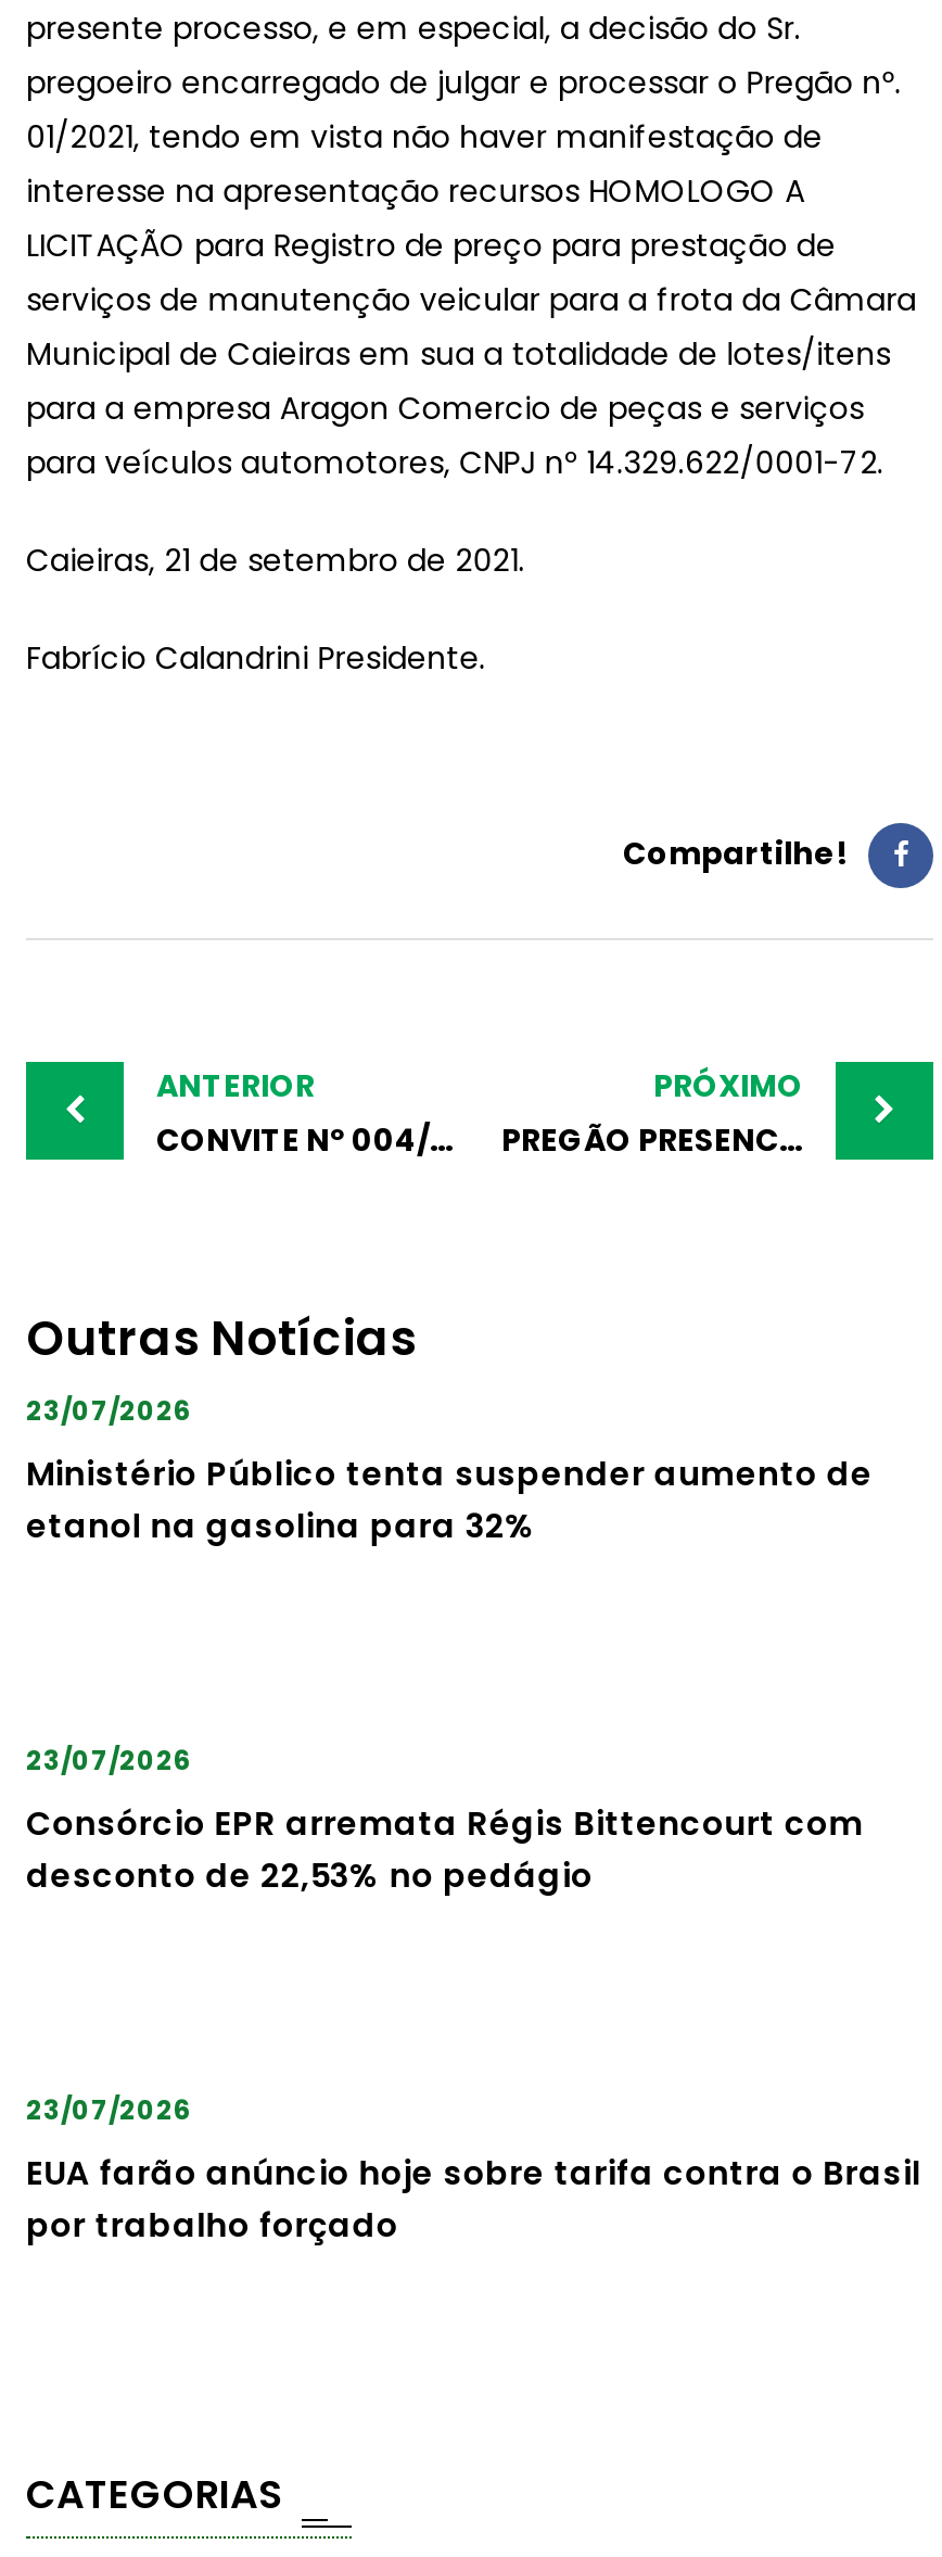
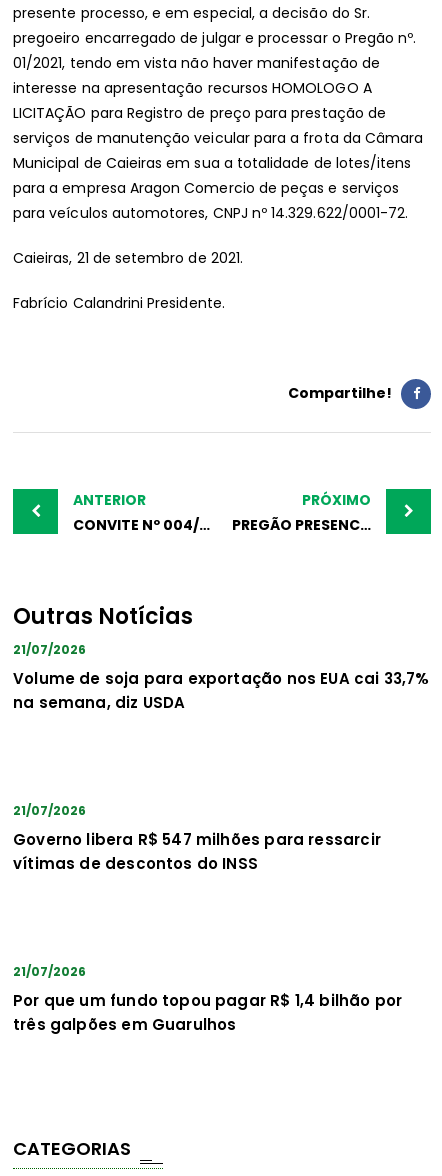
- 23/07/2026
+ 21/07/2026

- Ministério Público tenta suspender aumento de
- etanol na gasolina para 32%
+ Volume de soja para exportação nos EUA cai 33,7%
+ na semana, diz USDA

- 23/07/2026
+ 21/07/2026

- Consórcio EPR arremata Régis Bittencourt com
- desconto de 22,53% no pedágio
+ Governo libera R$ 547 milhões para ressarcir
+ vítimas de descontos do INSS

- 23/07/2026
+ 21/07/2026

- EUA farão anúncio hoje sobre tarifa contra o Brasil
- por trabalho forçado
+ Por que um fundo topou pagar R$ 1,4 bilhão por
+ três galpões em Guarulhos
